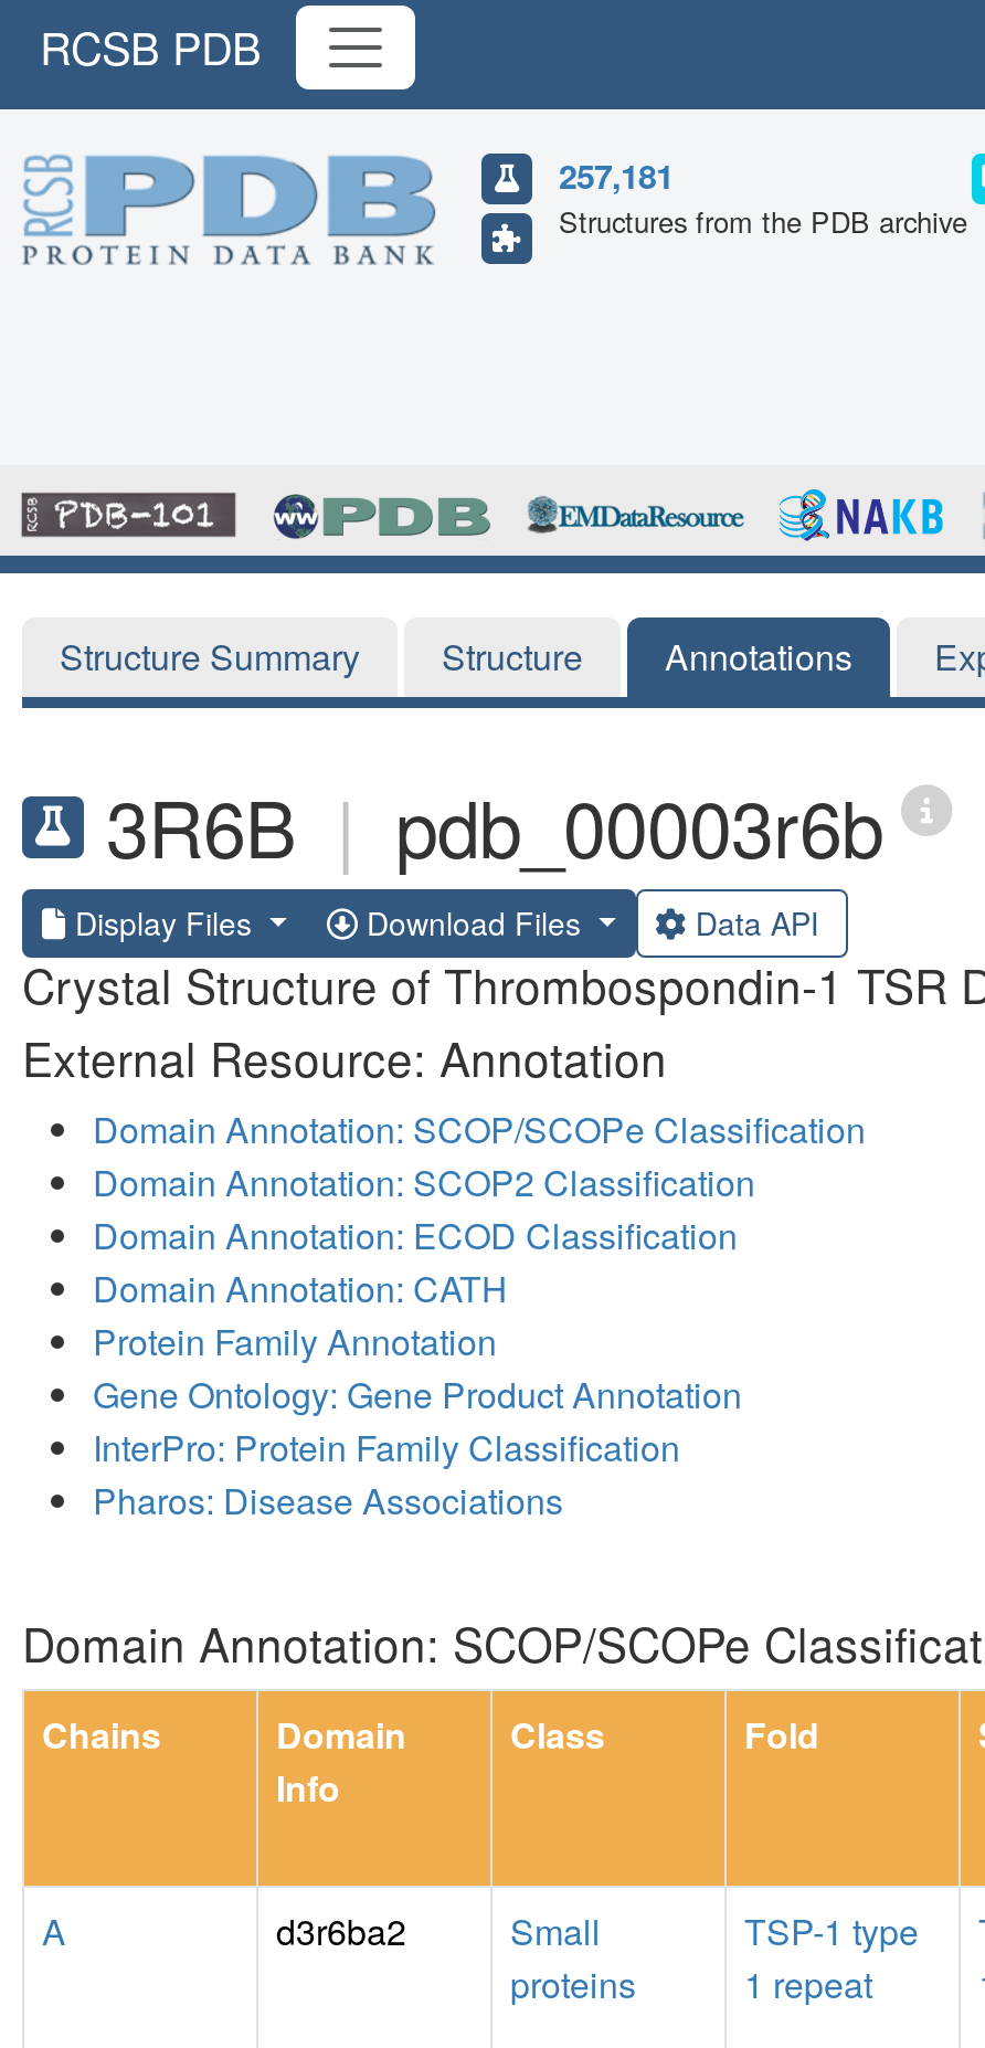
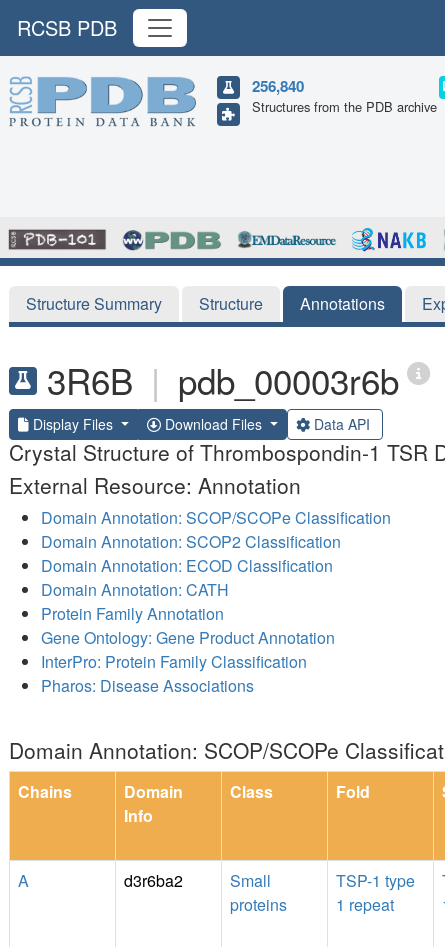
- 257,181
+ 256,840
